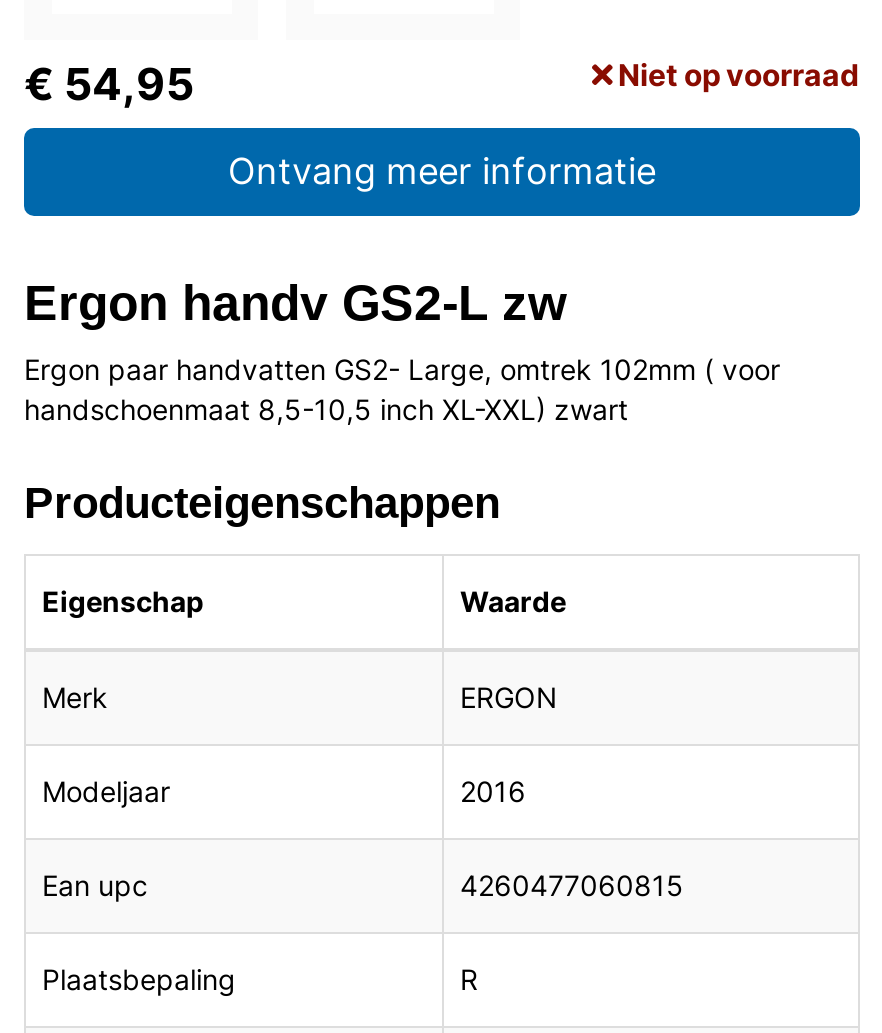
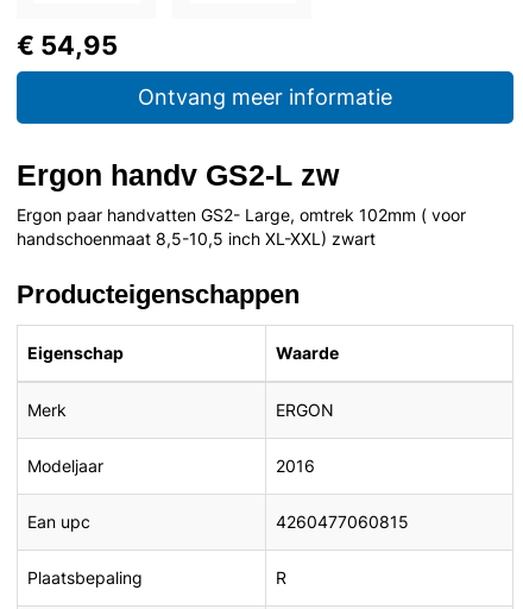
- Niet op voorraad
